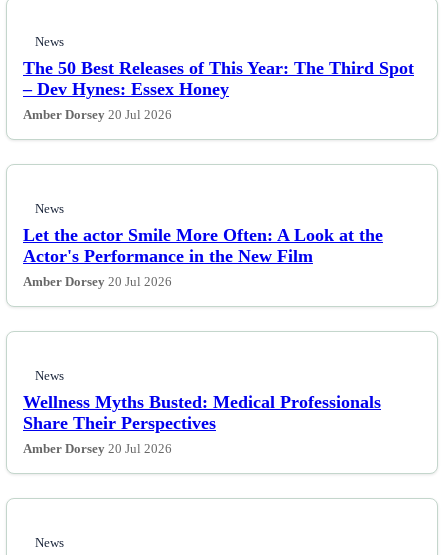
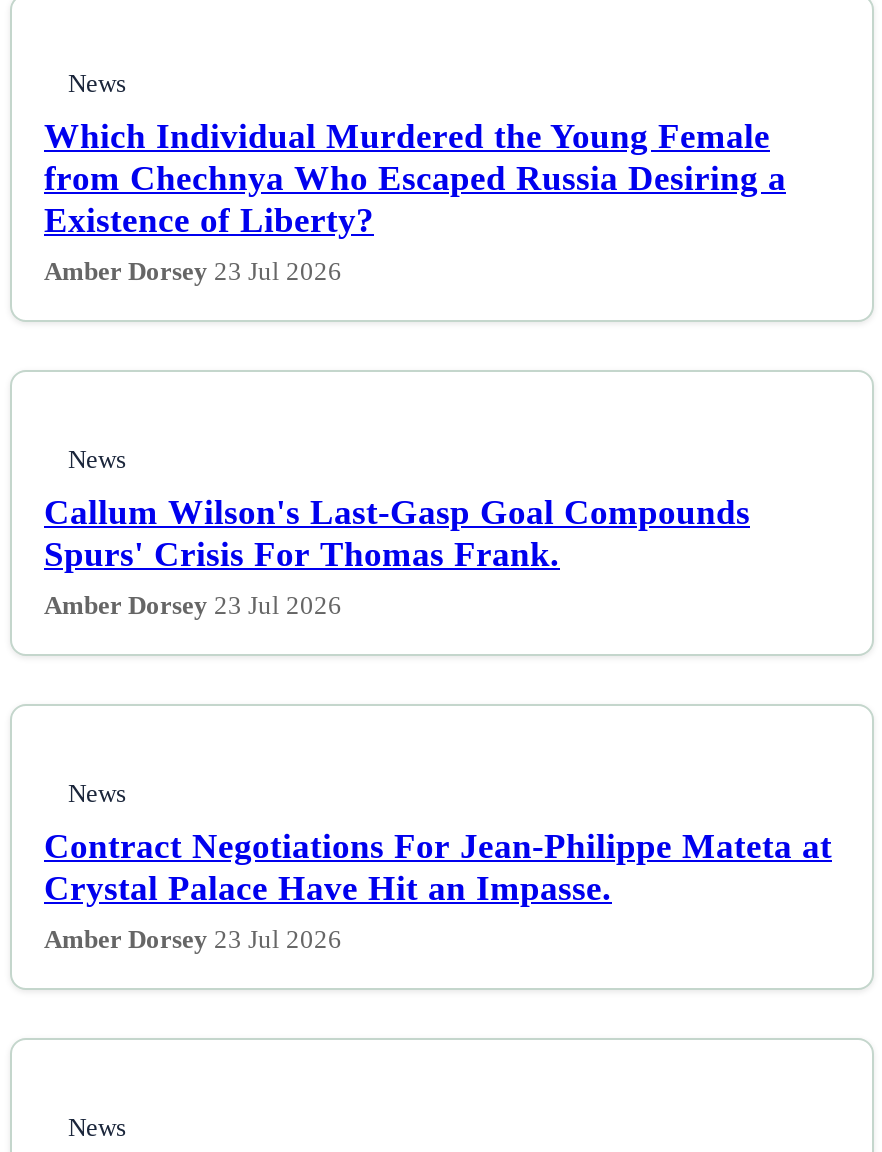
- The 50 Best Releases of This Year: The Third Spot
- – Dev Hynes: Essex Honey
- Amber Dorsey 20 Jul 2026
+ Which Individual Murdered the Young Female
+ from Chechnya Who Escaped Russia Desiring a
+ Existence of Liberty?
+ Amber Dorsey 23 Jul 2026

- Let the actor Smile More Often: A Look at the
- Actor's Performance in the New Film
- Amber Dorsey 20 Jul 2026
+ Callum Wilson's Last-Gasp Goal Compounds
+ Spurs' Crisis For Thomas Frank.
+ Amber Dorsey 23 Jul 2026

- Wellness Myths Busted: Medical Professionals
- Share Their Perspectives
- Amber Dorsey 20 Jul 2026
+ Contract Negotiations For Jean-Philippe Mateta at
+ Crystal Palace Have Hit an Impasse.
+ Amber Dorsey 23 Jul 2026
